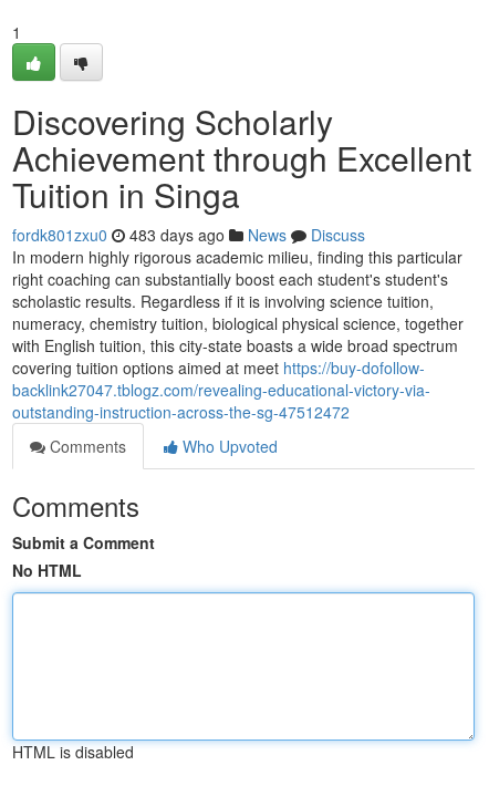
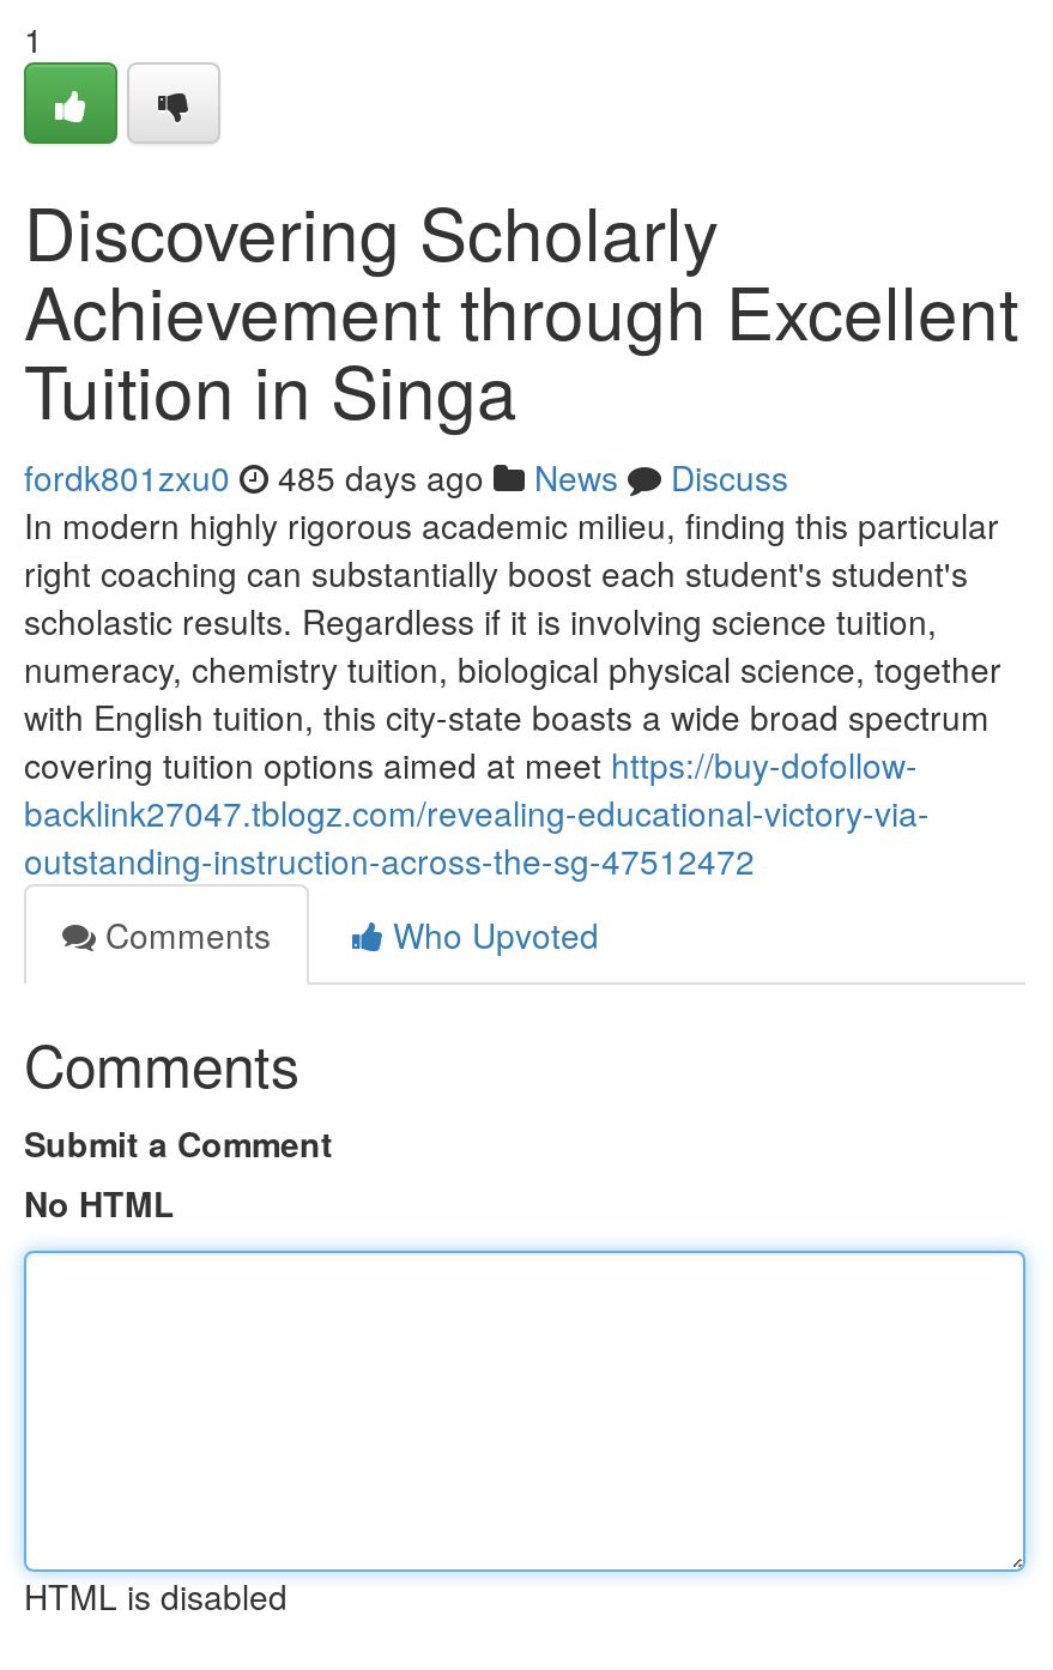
- fordk801zxu0 483 days ago News Discuss
+ fordk801zxu0 485 days ago News Discuss
